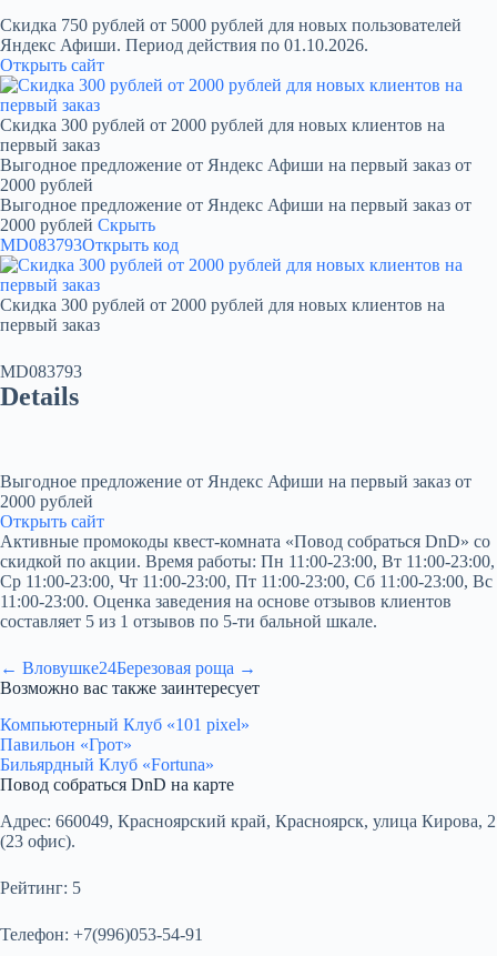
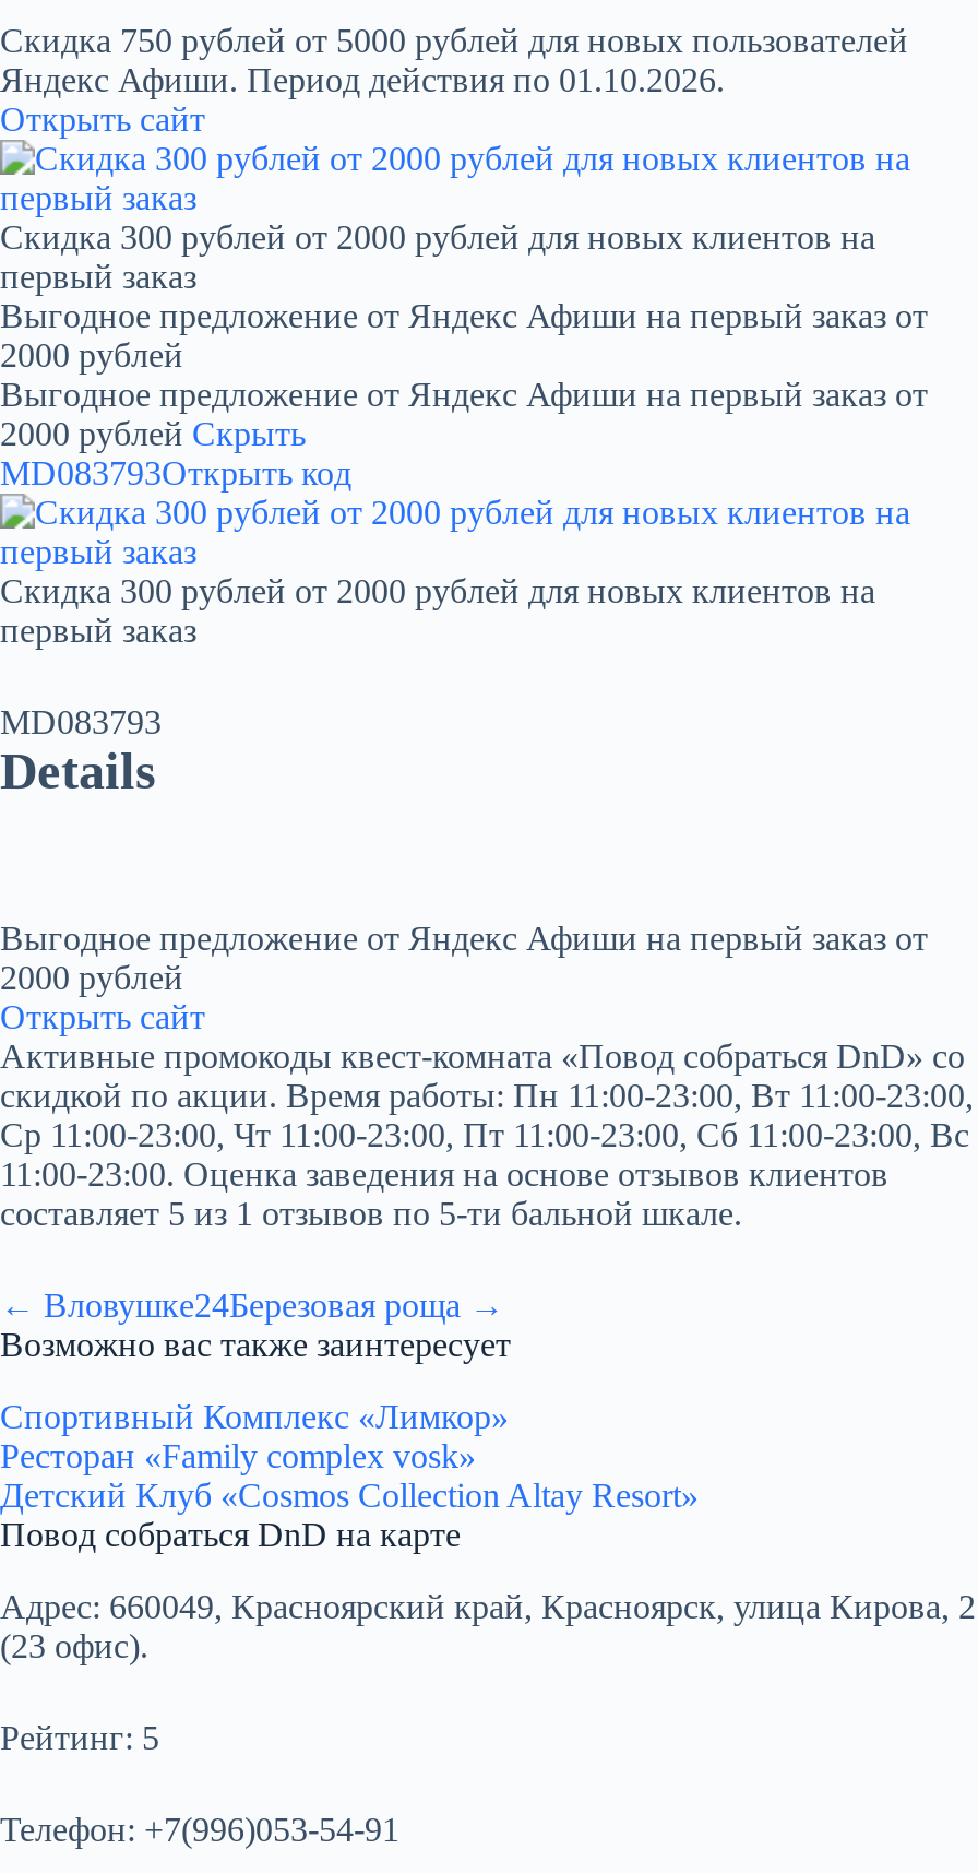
- Компьютерный Клуб «101 pixel»
- Павильон «Грот»
- Бильярдный Клуб «Fortuna»
+ Спортивный Комплекс «Лимкор»
+ Ресторан «Family complex vosk»
+ Детский Клуб «Cosmos Collection Altay Resort»
